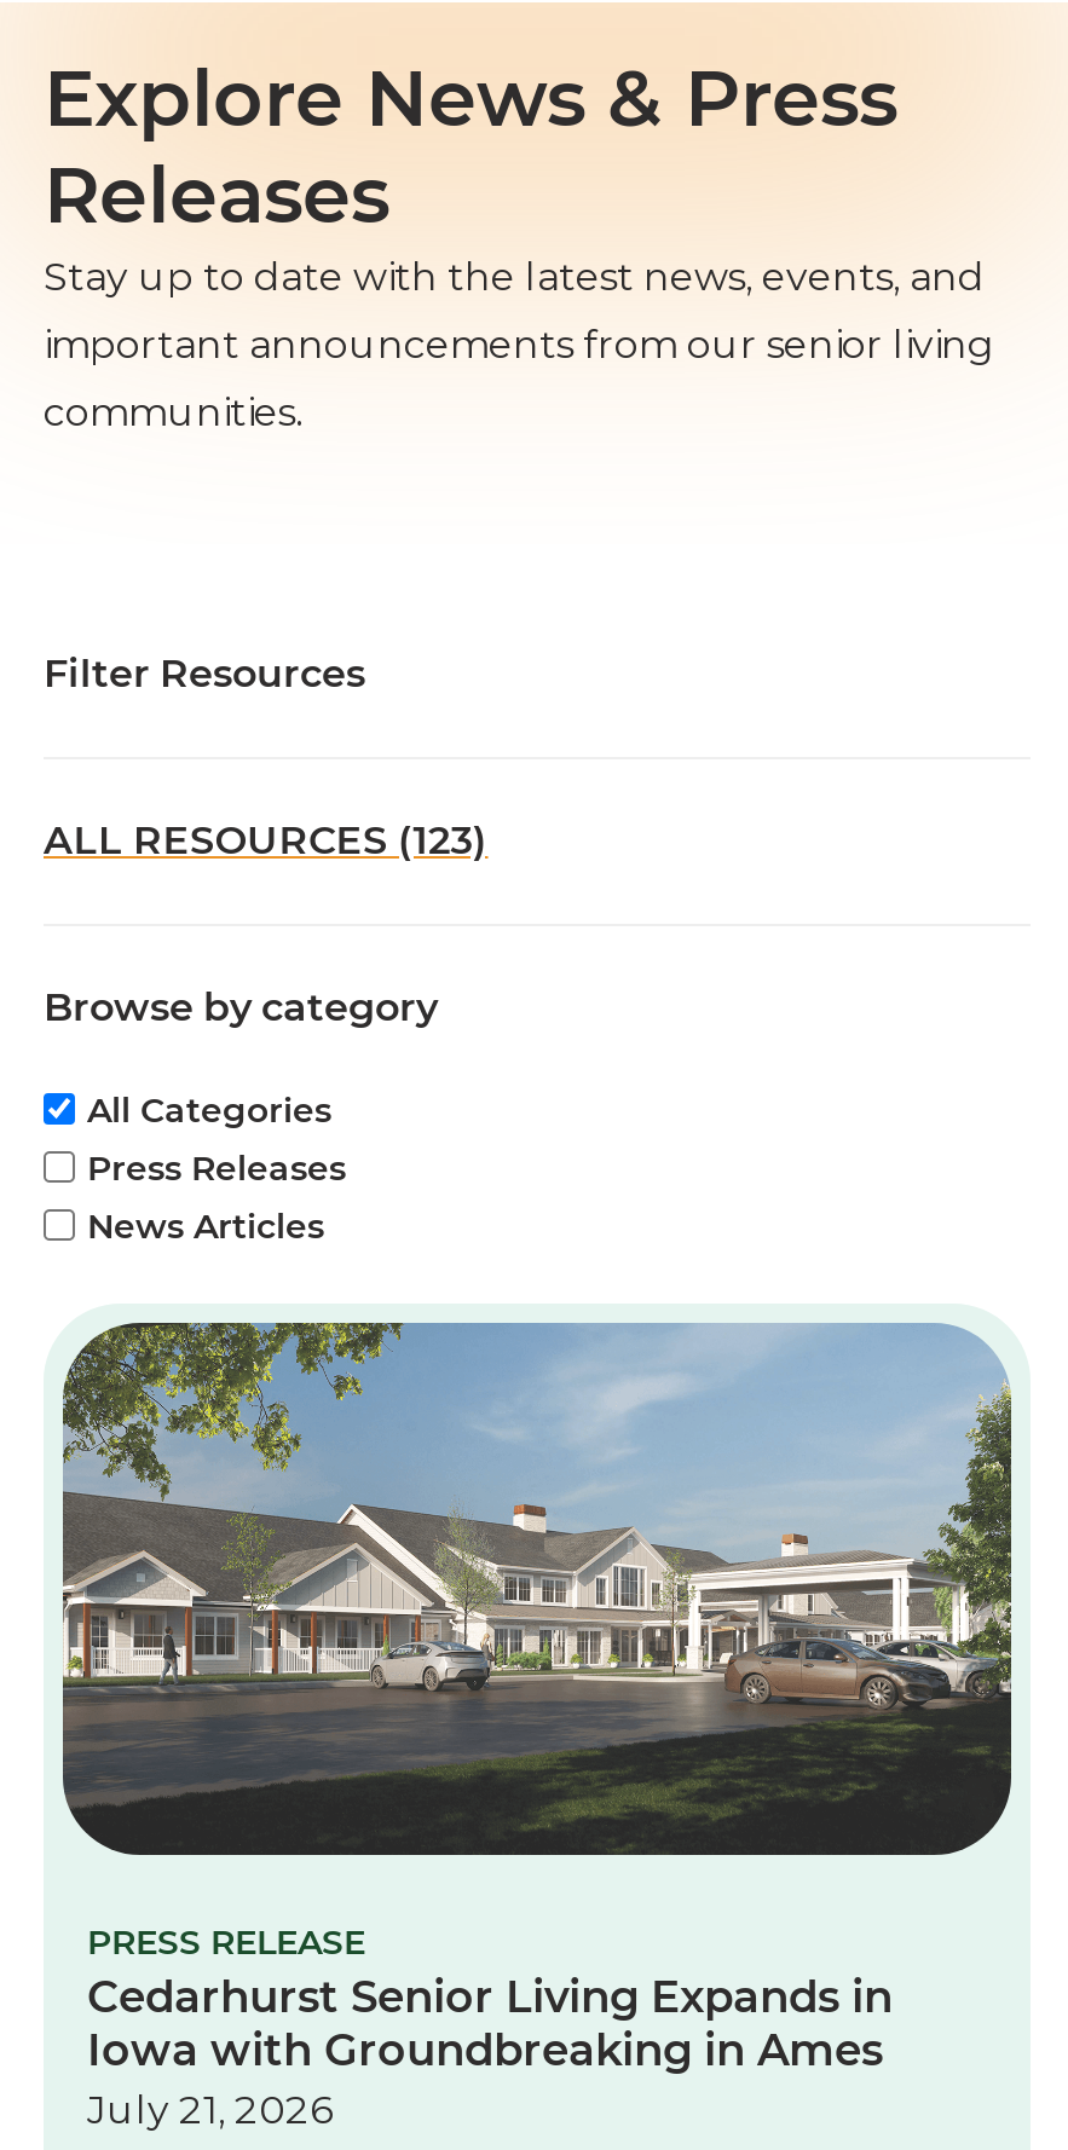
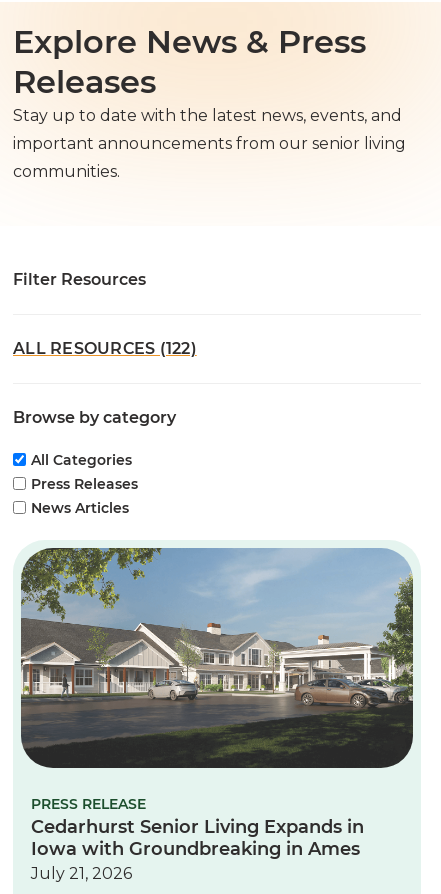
- ALL RESOURCES (123)
+ ALL RESOURCES (122)
